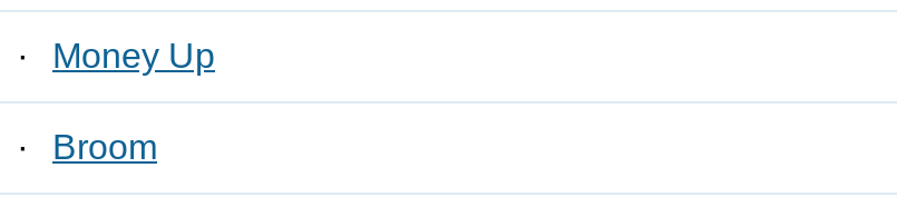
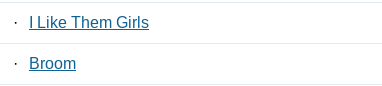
- Money Up
+ I Like Them Girls
